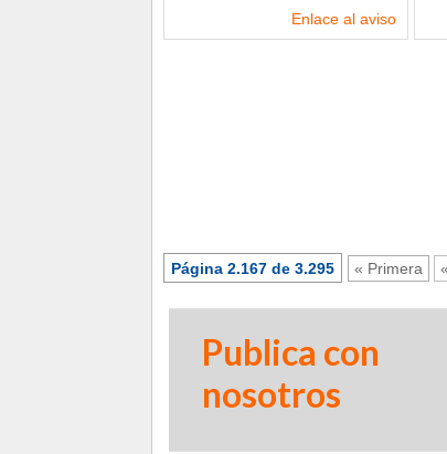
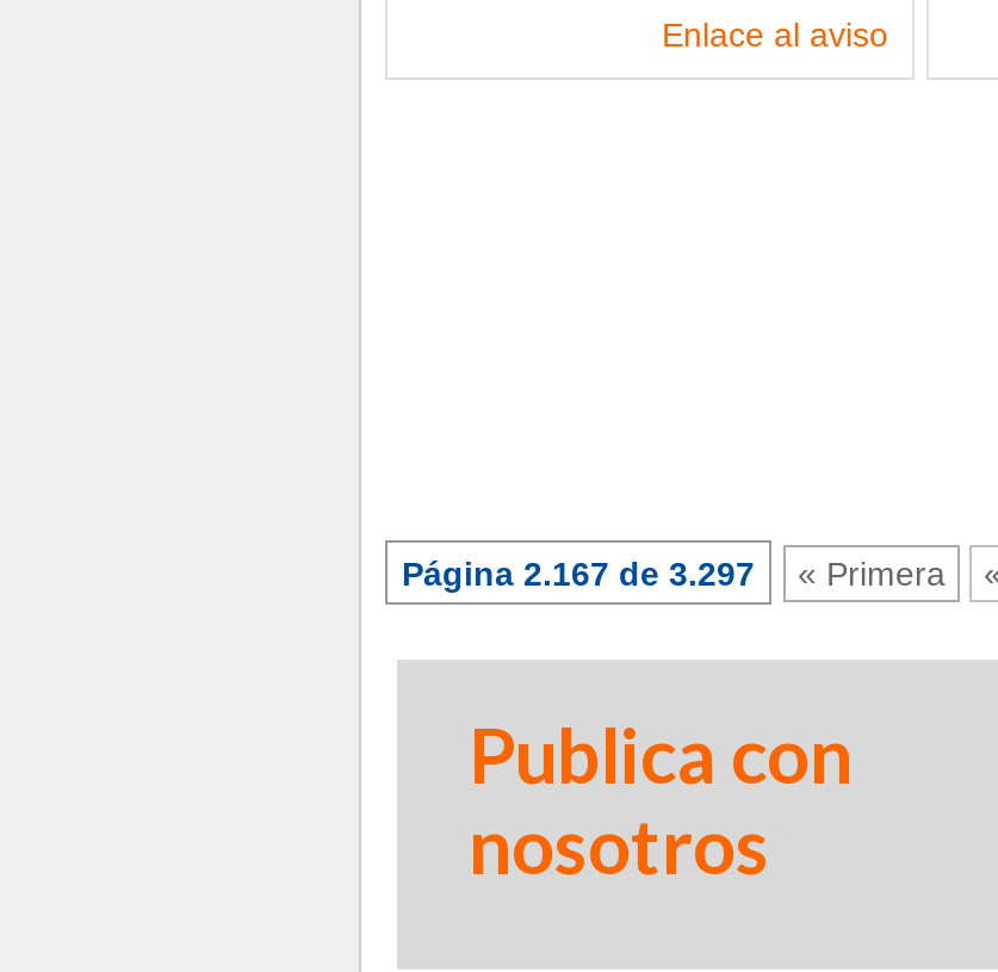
- Página 2.167 de 3.295
+ Página 2.167 de 3.297
